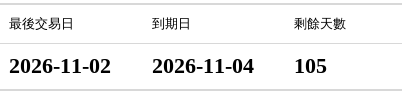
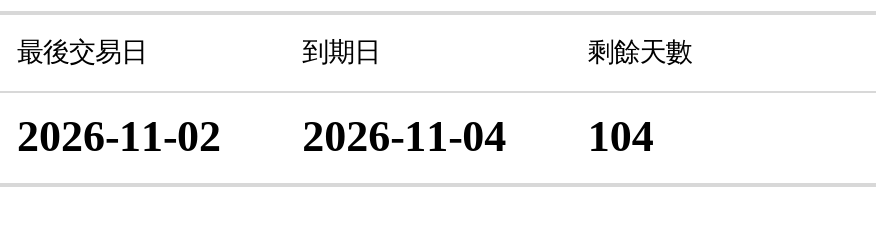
- 2026-11-02 2026-11-04 105
+ 2026-11-02 2026-11-04 104
